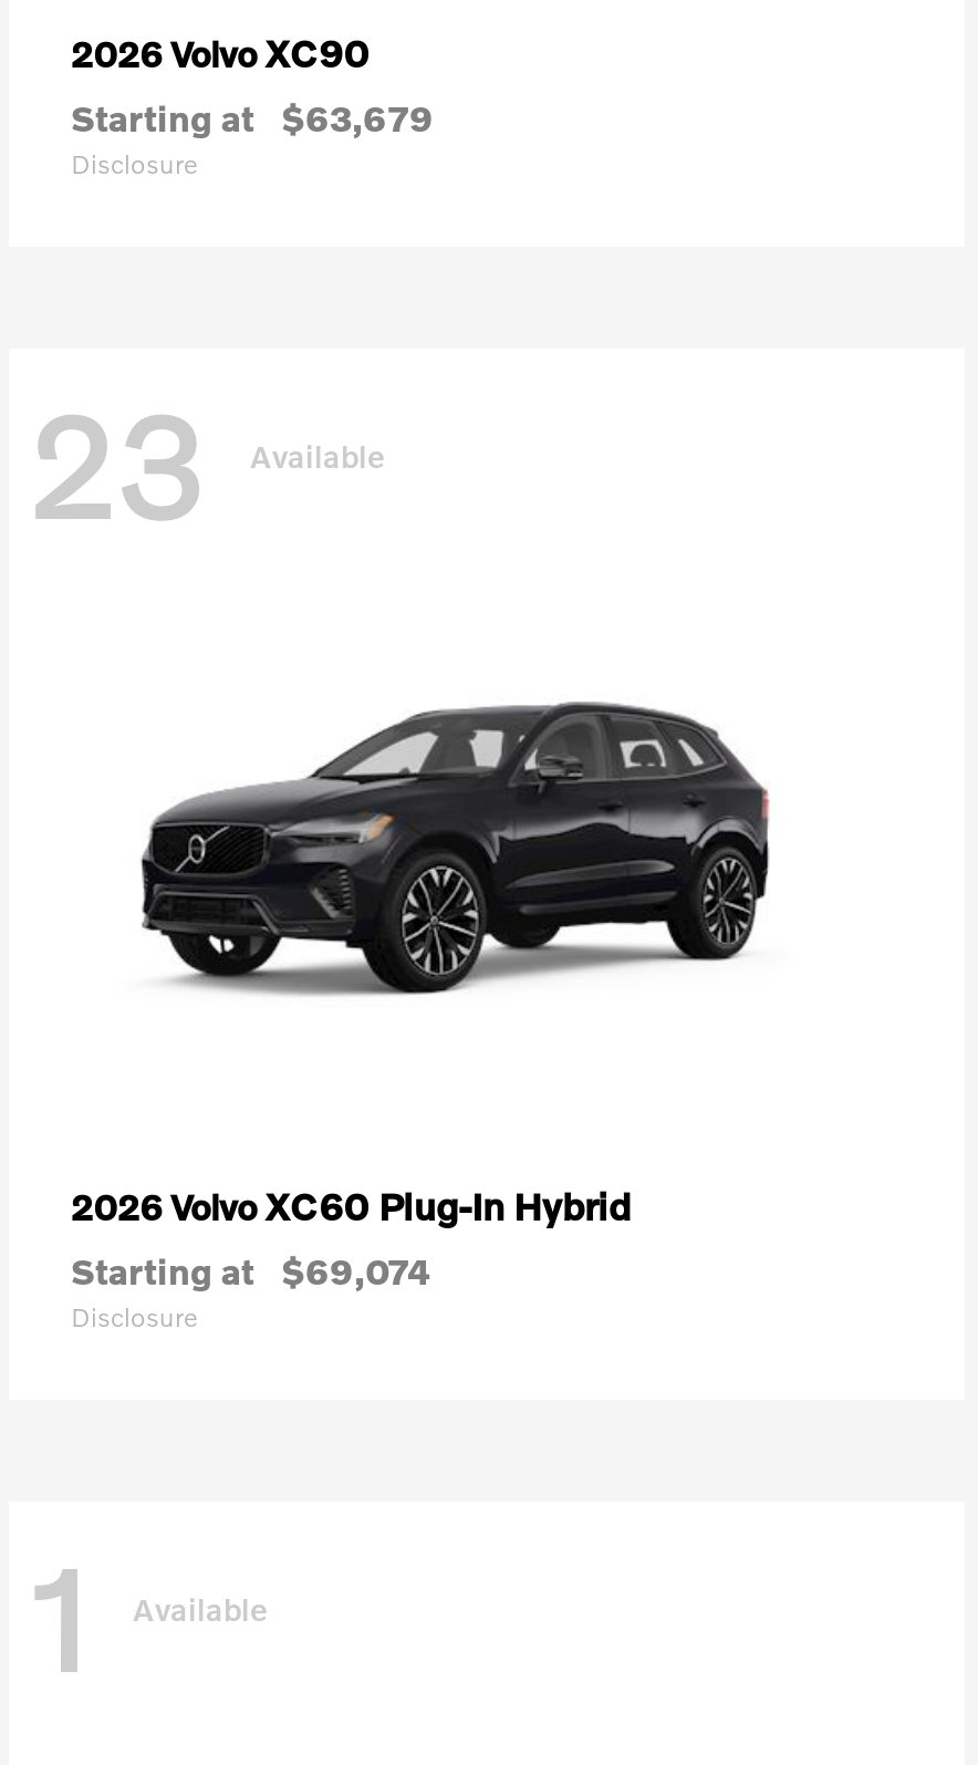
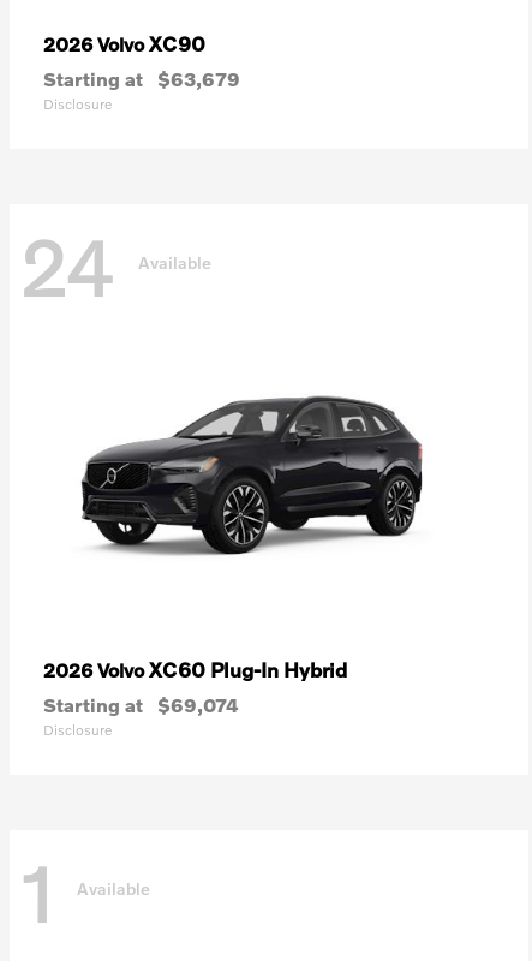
- 23 Available
+ 24 Available
